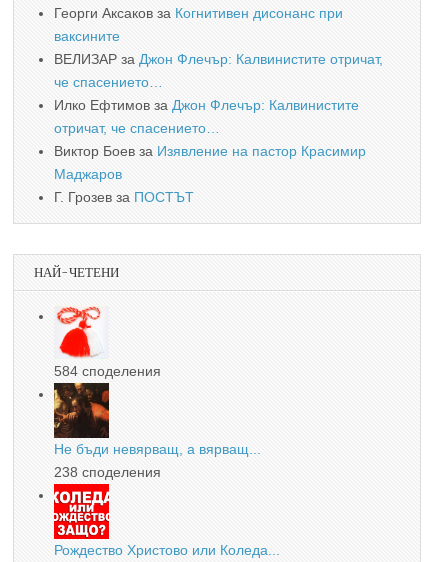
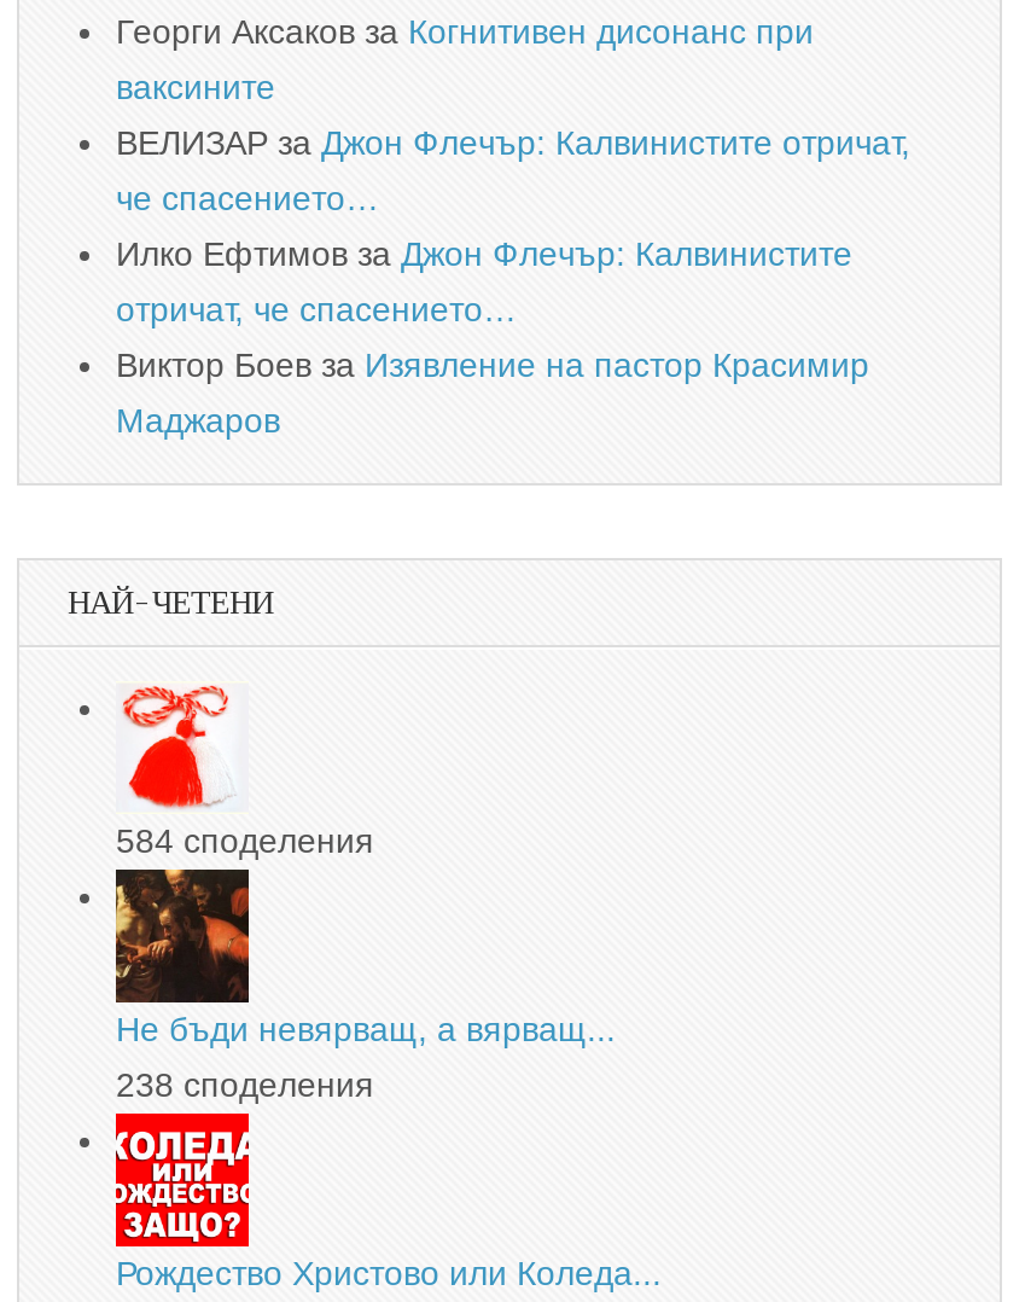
- Г. Грозев за ПОСТЪТ
